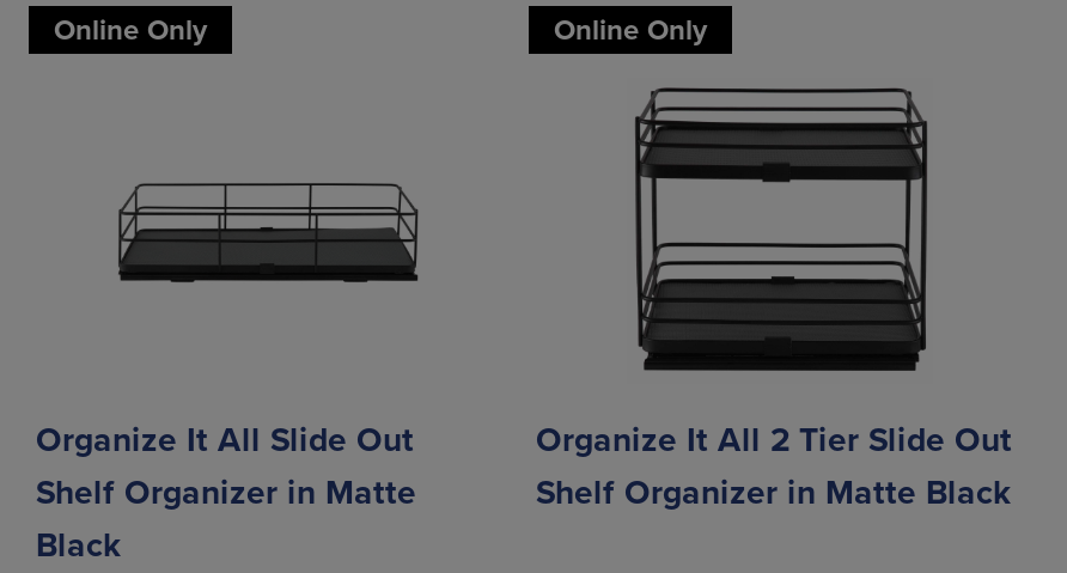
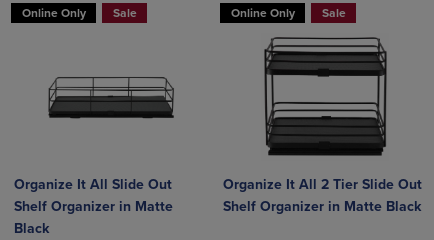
+ Sale

+ Sale
